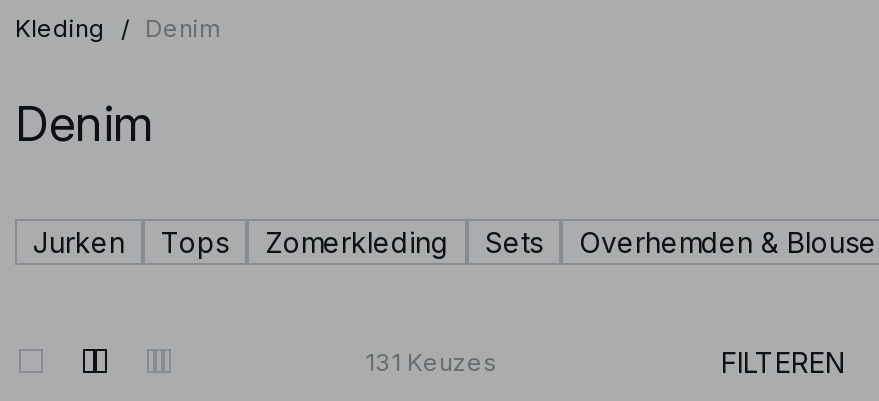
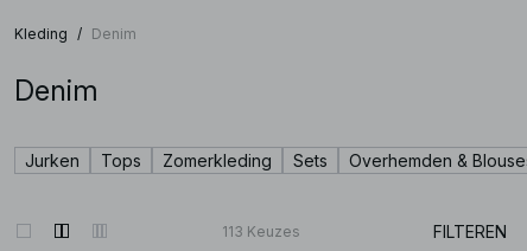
- 131 Keuzes
+ 113 Keuzes
